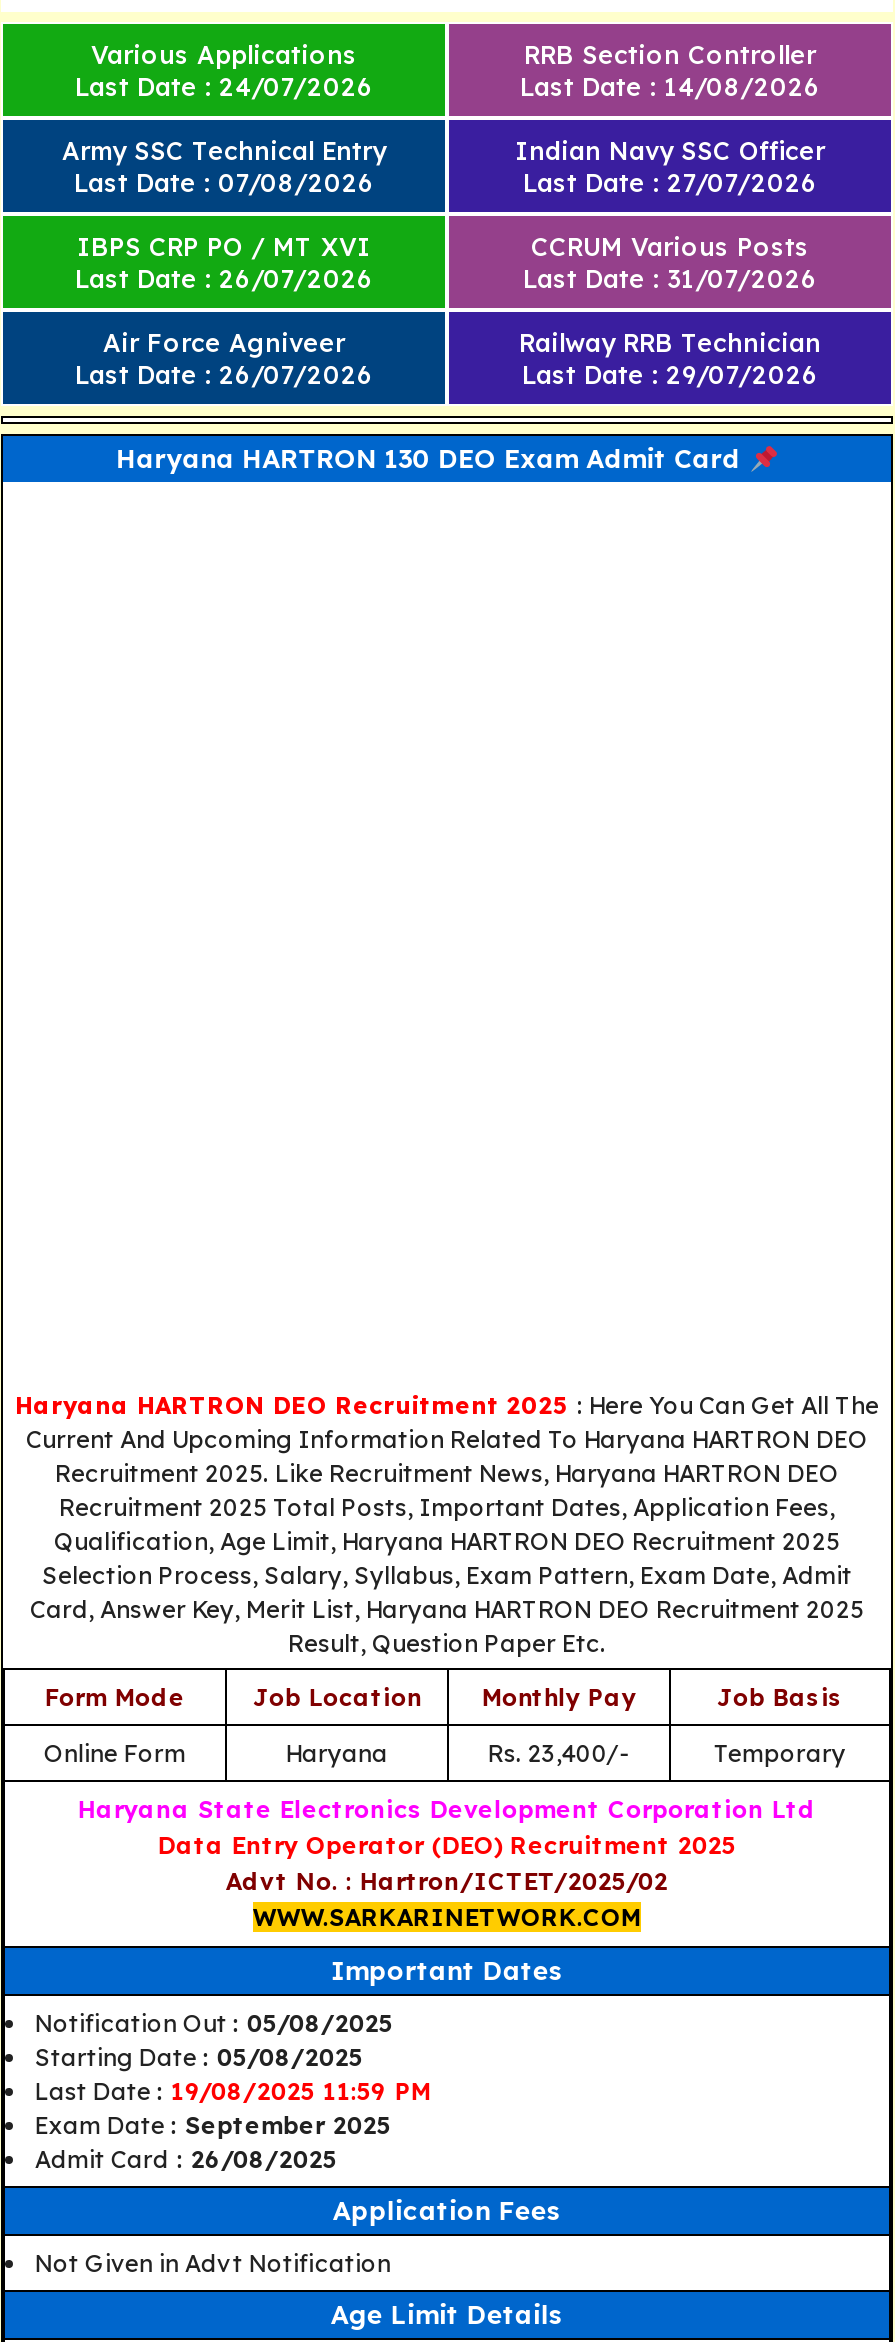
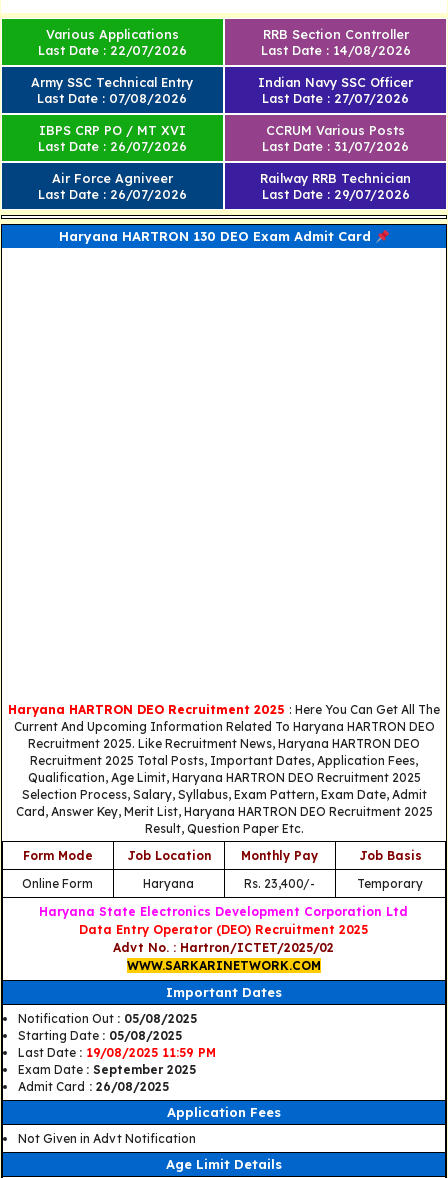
- Last Date : 24/07/2026
+ Last Date : 22/07/2026
